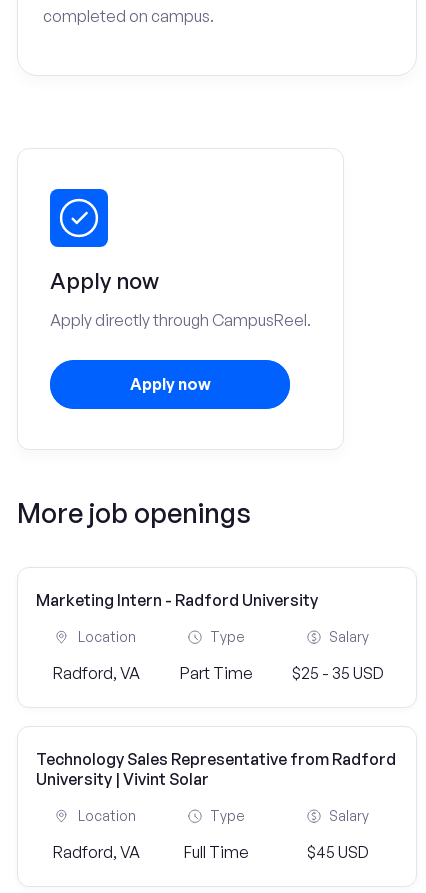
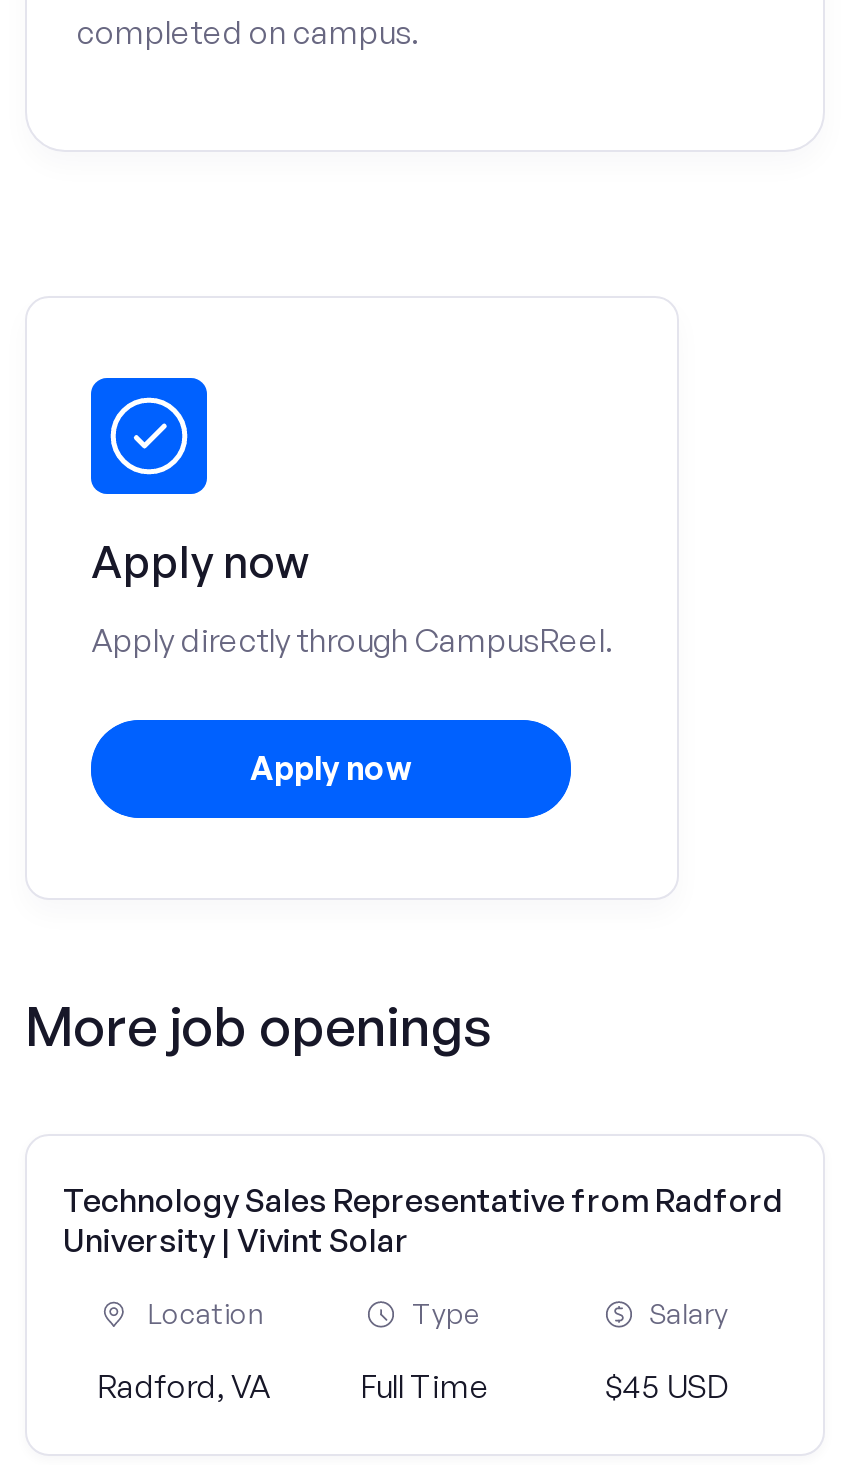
- Marketing Intern - Radford University
- Location
- Radford, VA

- Type
- Part Time

- Salary
- $25 - 35 USD
